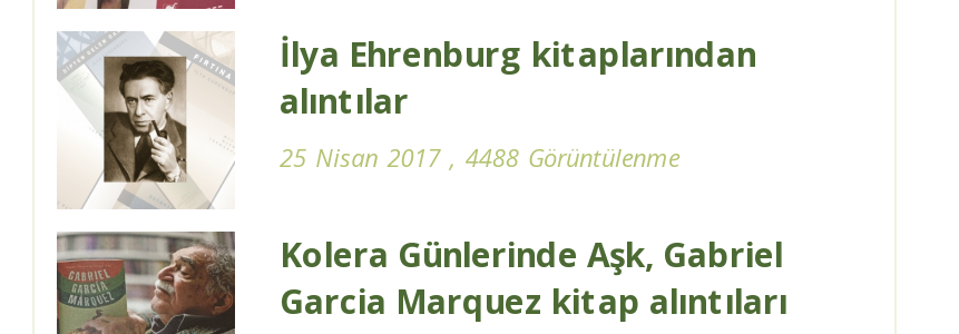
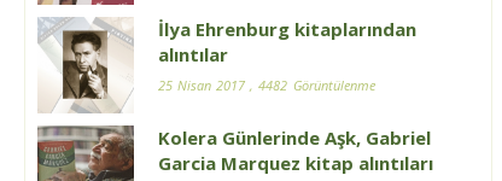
- 25 Nisan 2017, 4488 Görüntülenme
+ 25 Nisan 2017, 4482 Görüntülenme
